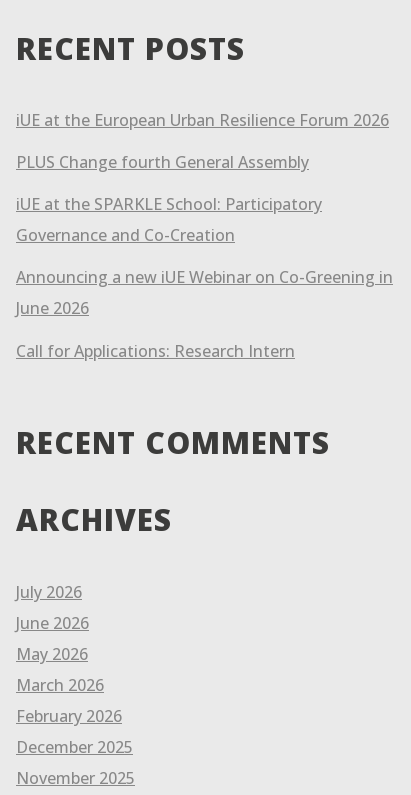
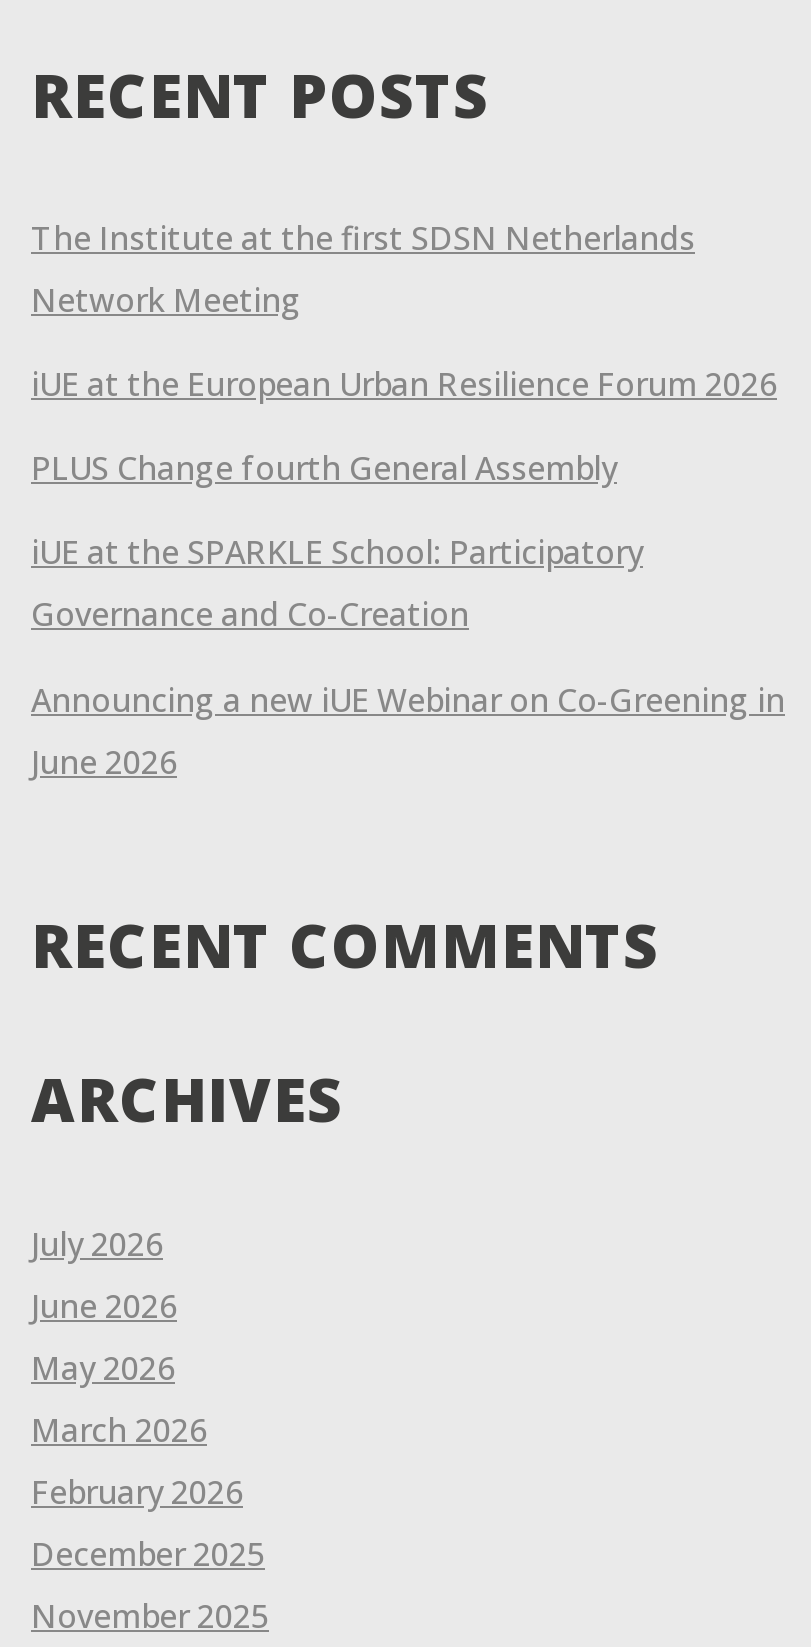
+ The Institute at the first SDSN Netherlands
+ Network Meeting

moved down: iUE at the European Urban Resilience Forum 2026 | PLUS Change fourth General Assembly | iUE at the SPARKLE School: Participatory | Governance and Co-Creation | Announcing a new iUE Webinar on Co-Greening in | June 2026

- Call for Applications: Research Intern
